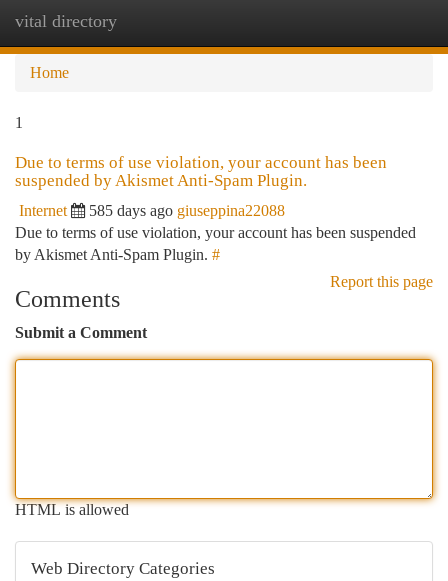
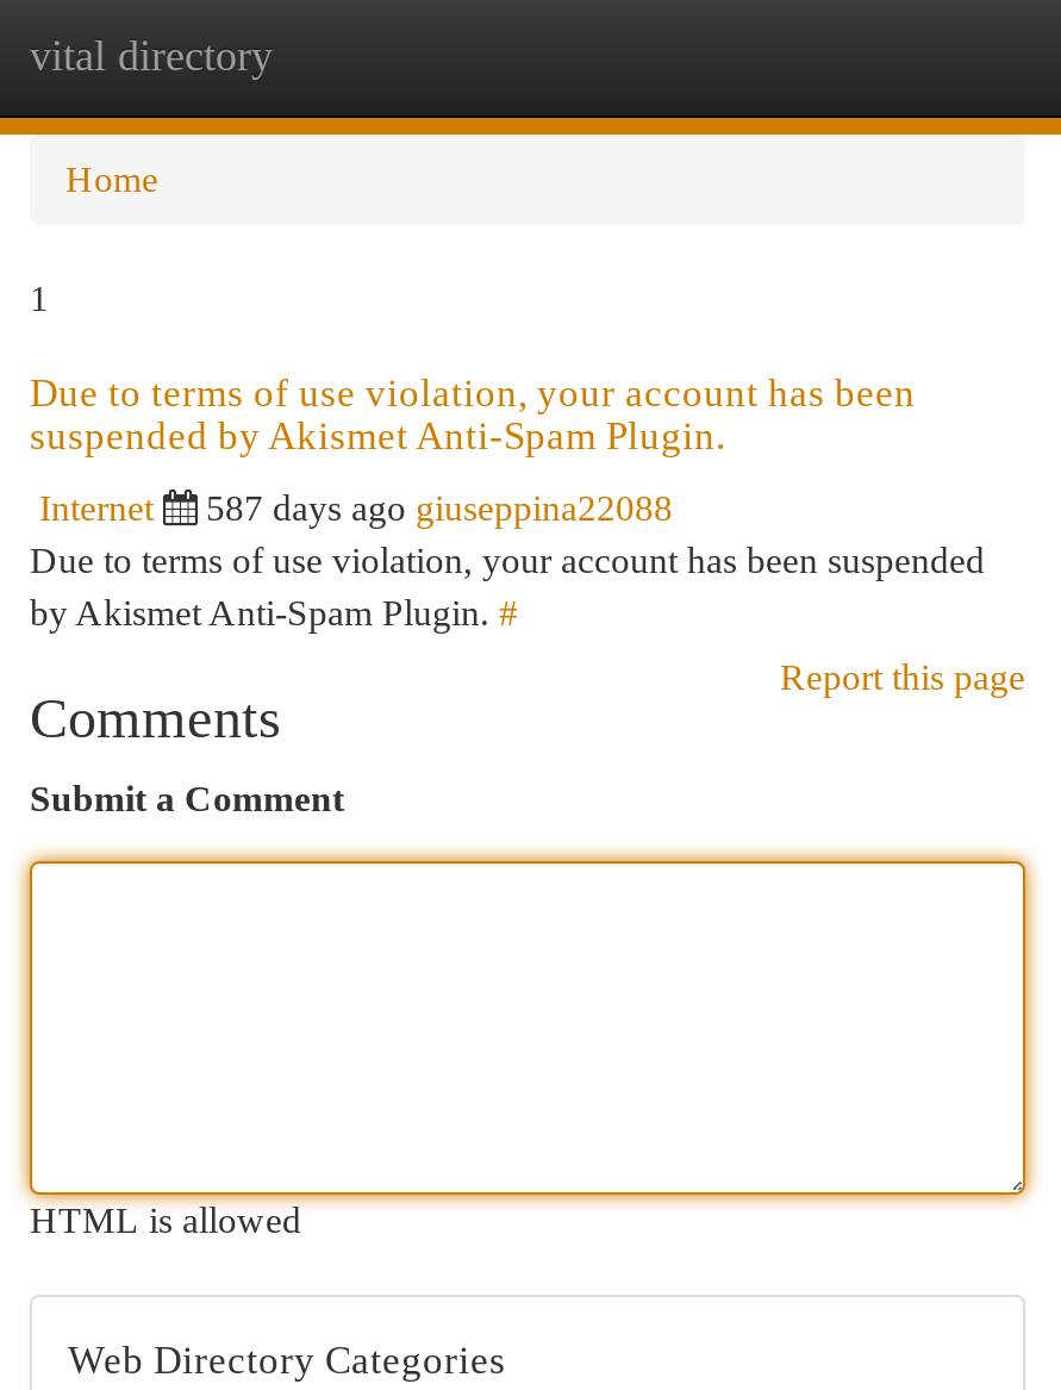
- 585 days ago giuseppina22088
+ 587 days ago giuseppina22088
